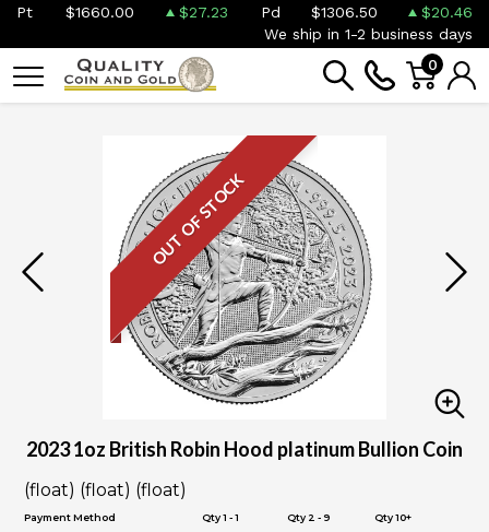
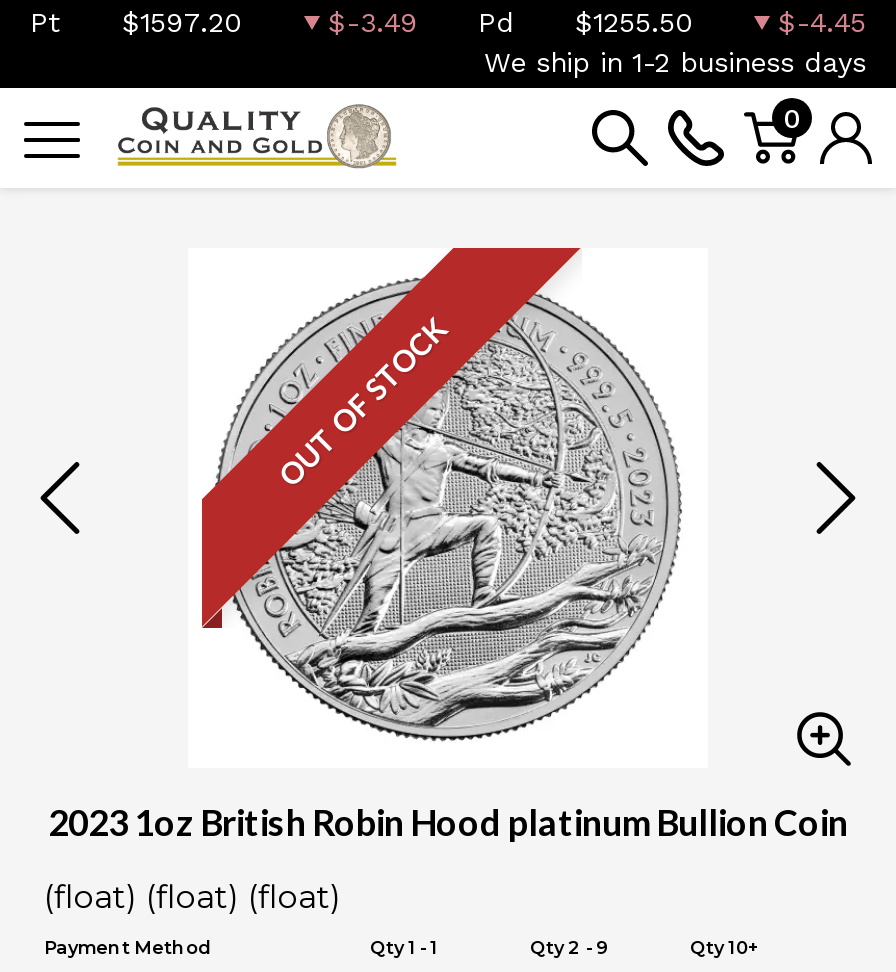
- Pt $1660.00
+ Pt $1597.20

- $27.23
+ $-3.49

- $1306.50
+ $1255.50

- $20.46
+ $-4.45
